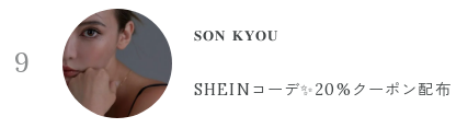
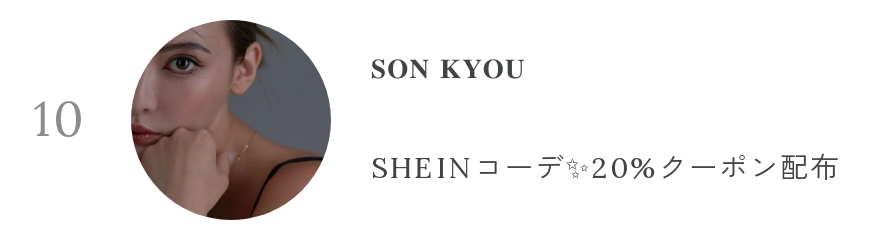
- 9
+ 10
